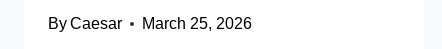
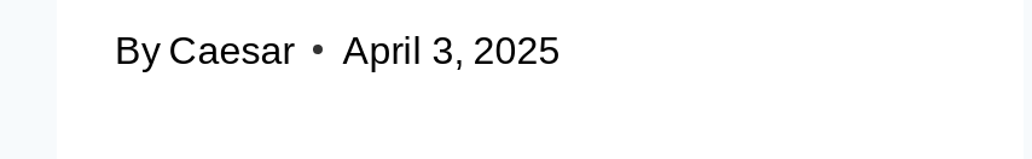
- By Caesar March 25, 2026
+ By Caesar April 3, 2025
